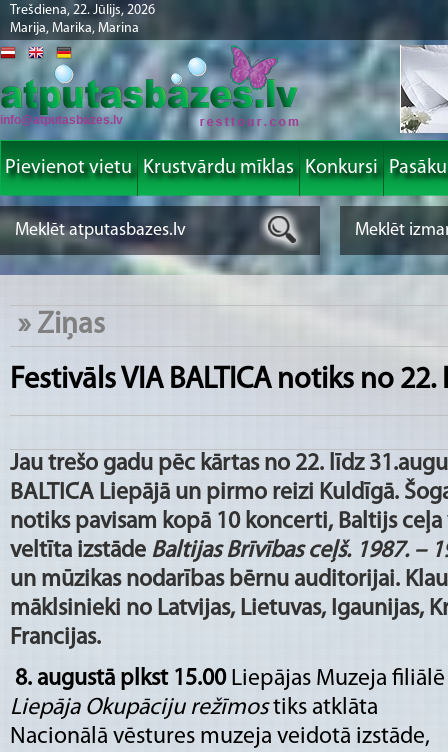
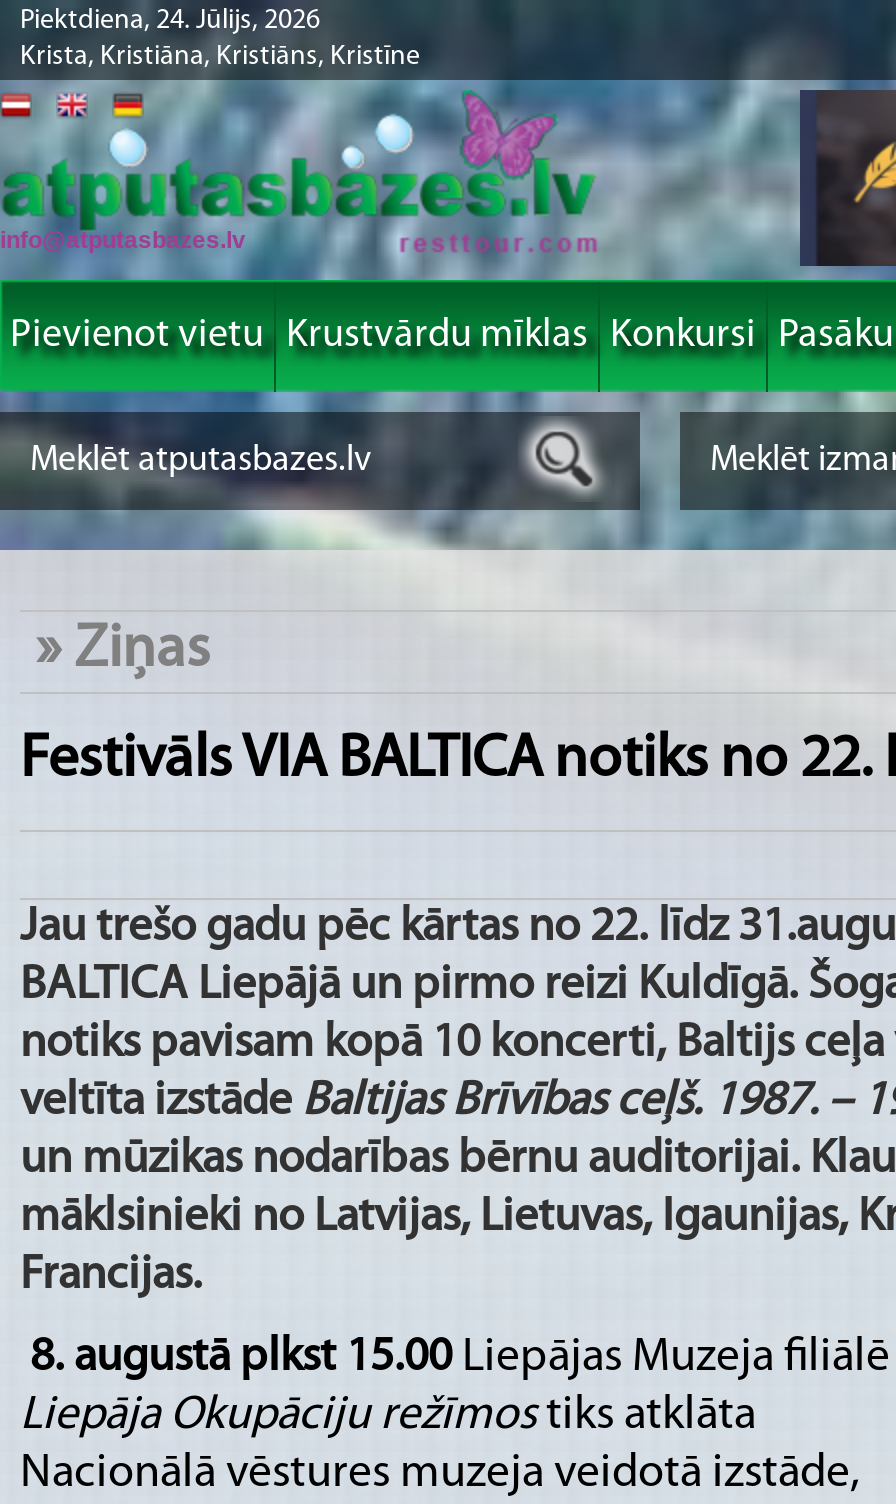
- Trešdiena, 22. Jūlijs, 2026
- Marija, Marika, Marina
+ Piektdiena, 24. Jūlijs, 2026
+ Krista, Kristiāna, Kristiāns, Kristīne

- [image]
+ [image]
